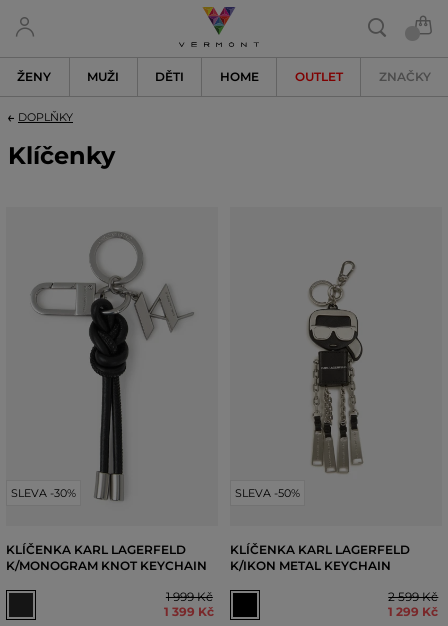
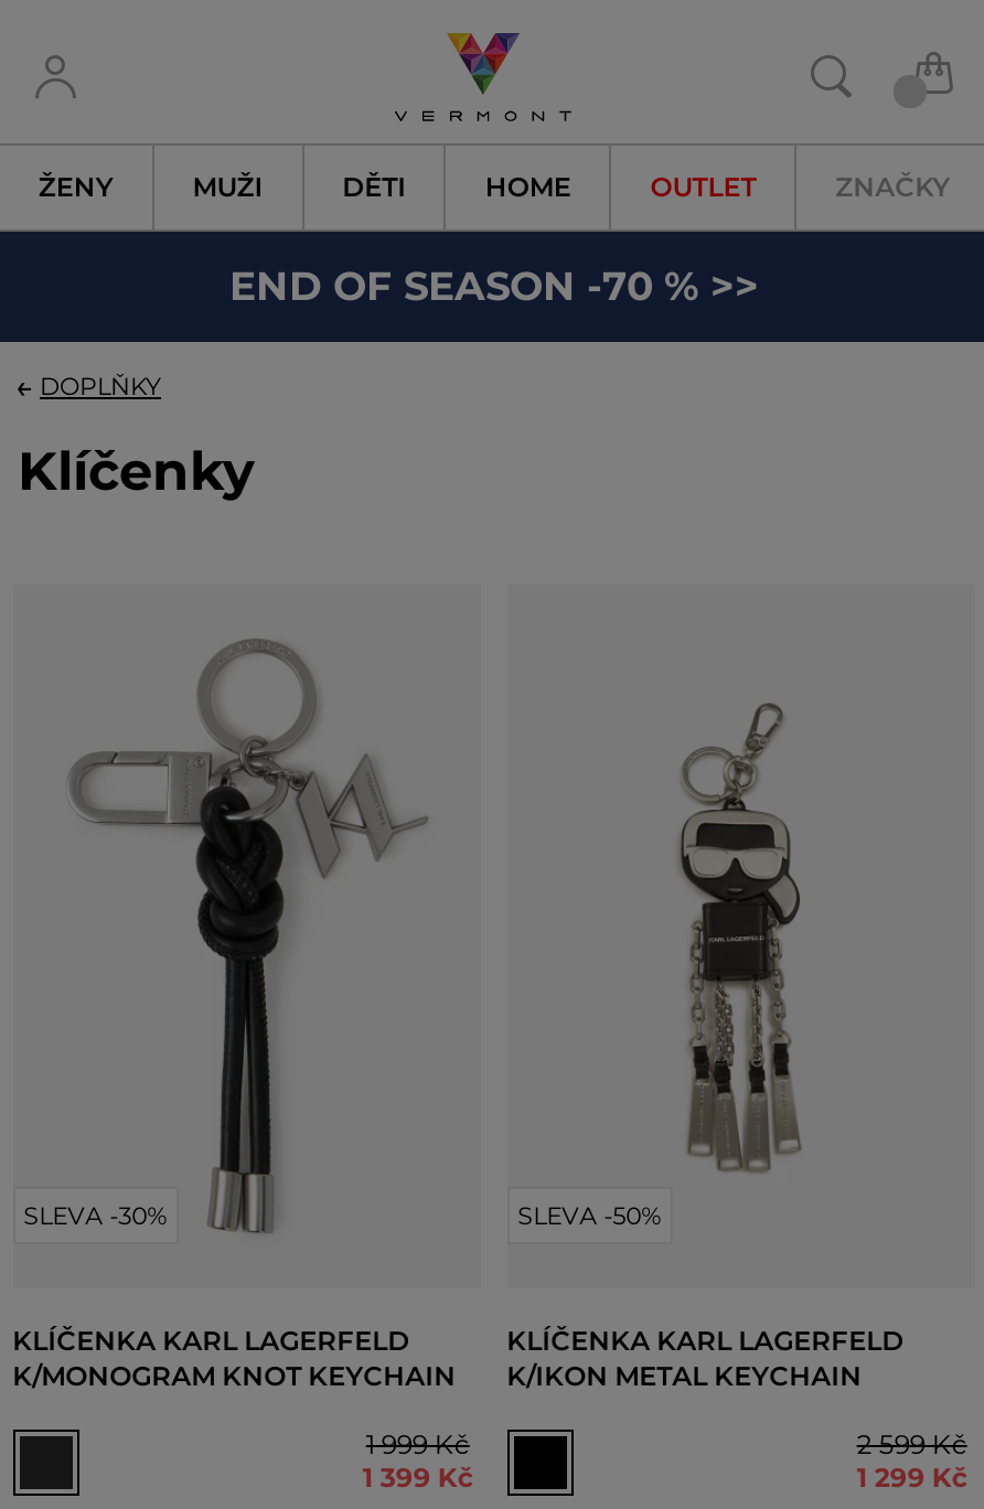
+ END OF SEASON -70 % >>
